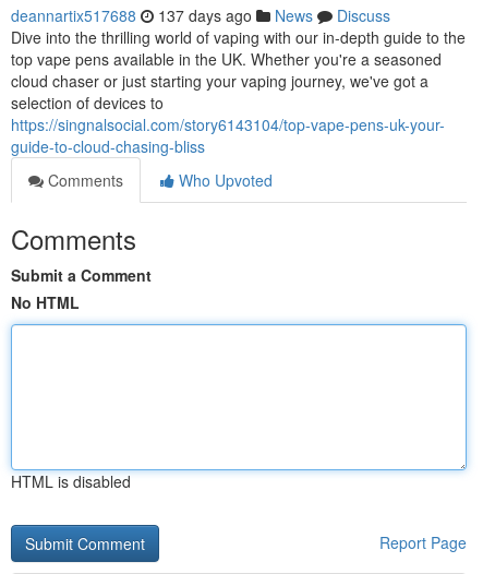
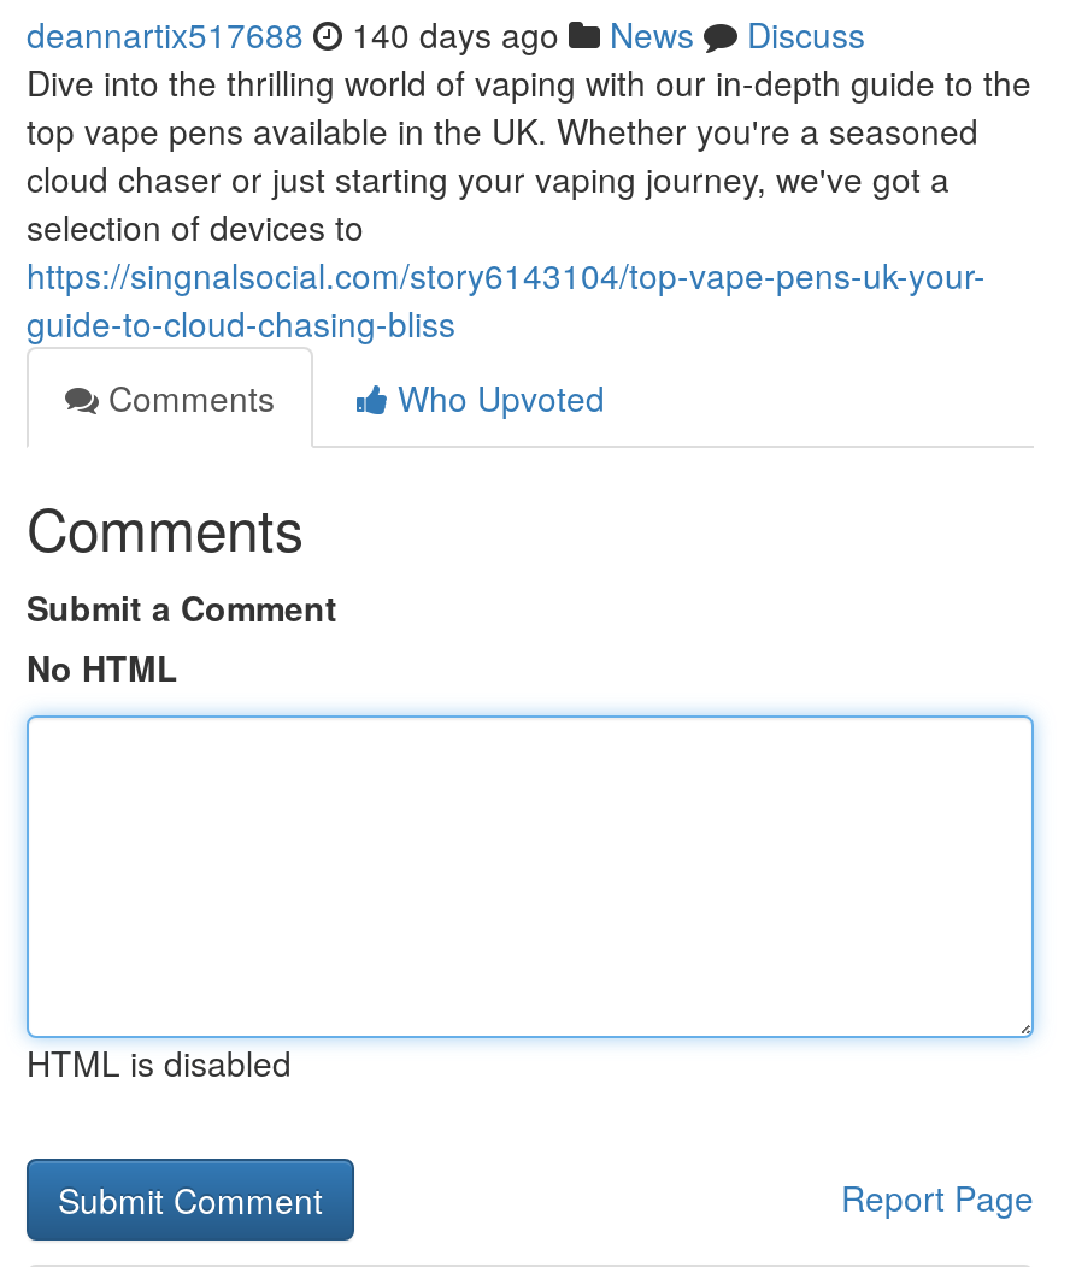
- deannartix517688 137 days ago News Discuss
+ deannartix517688 140 days ago News Discuss
